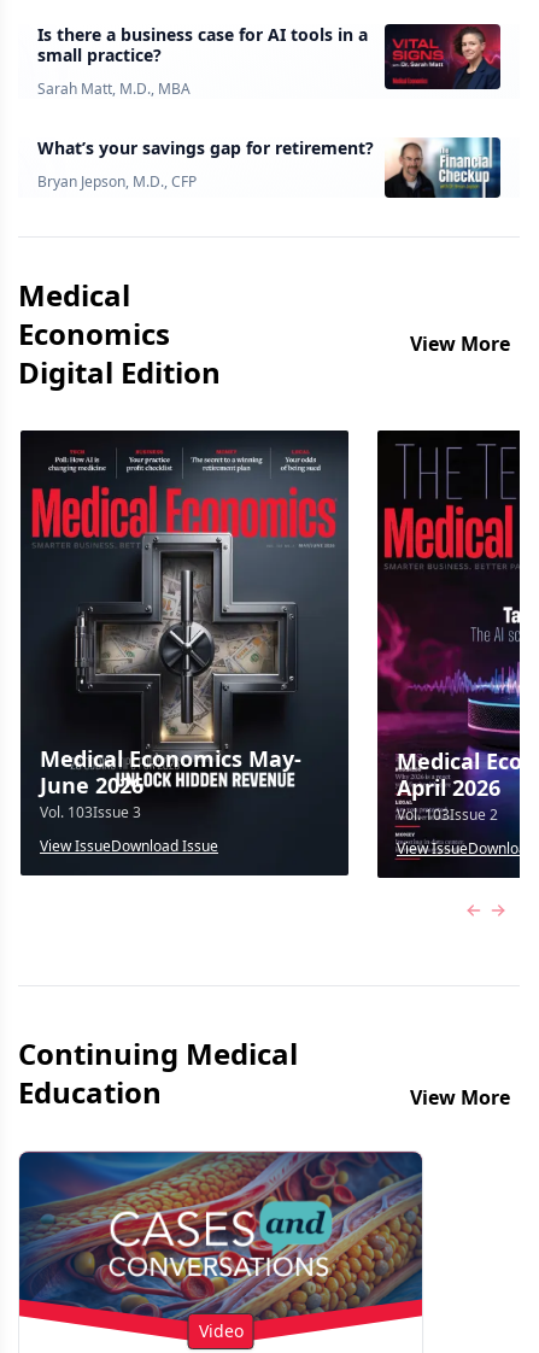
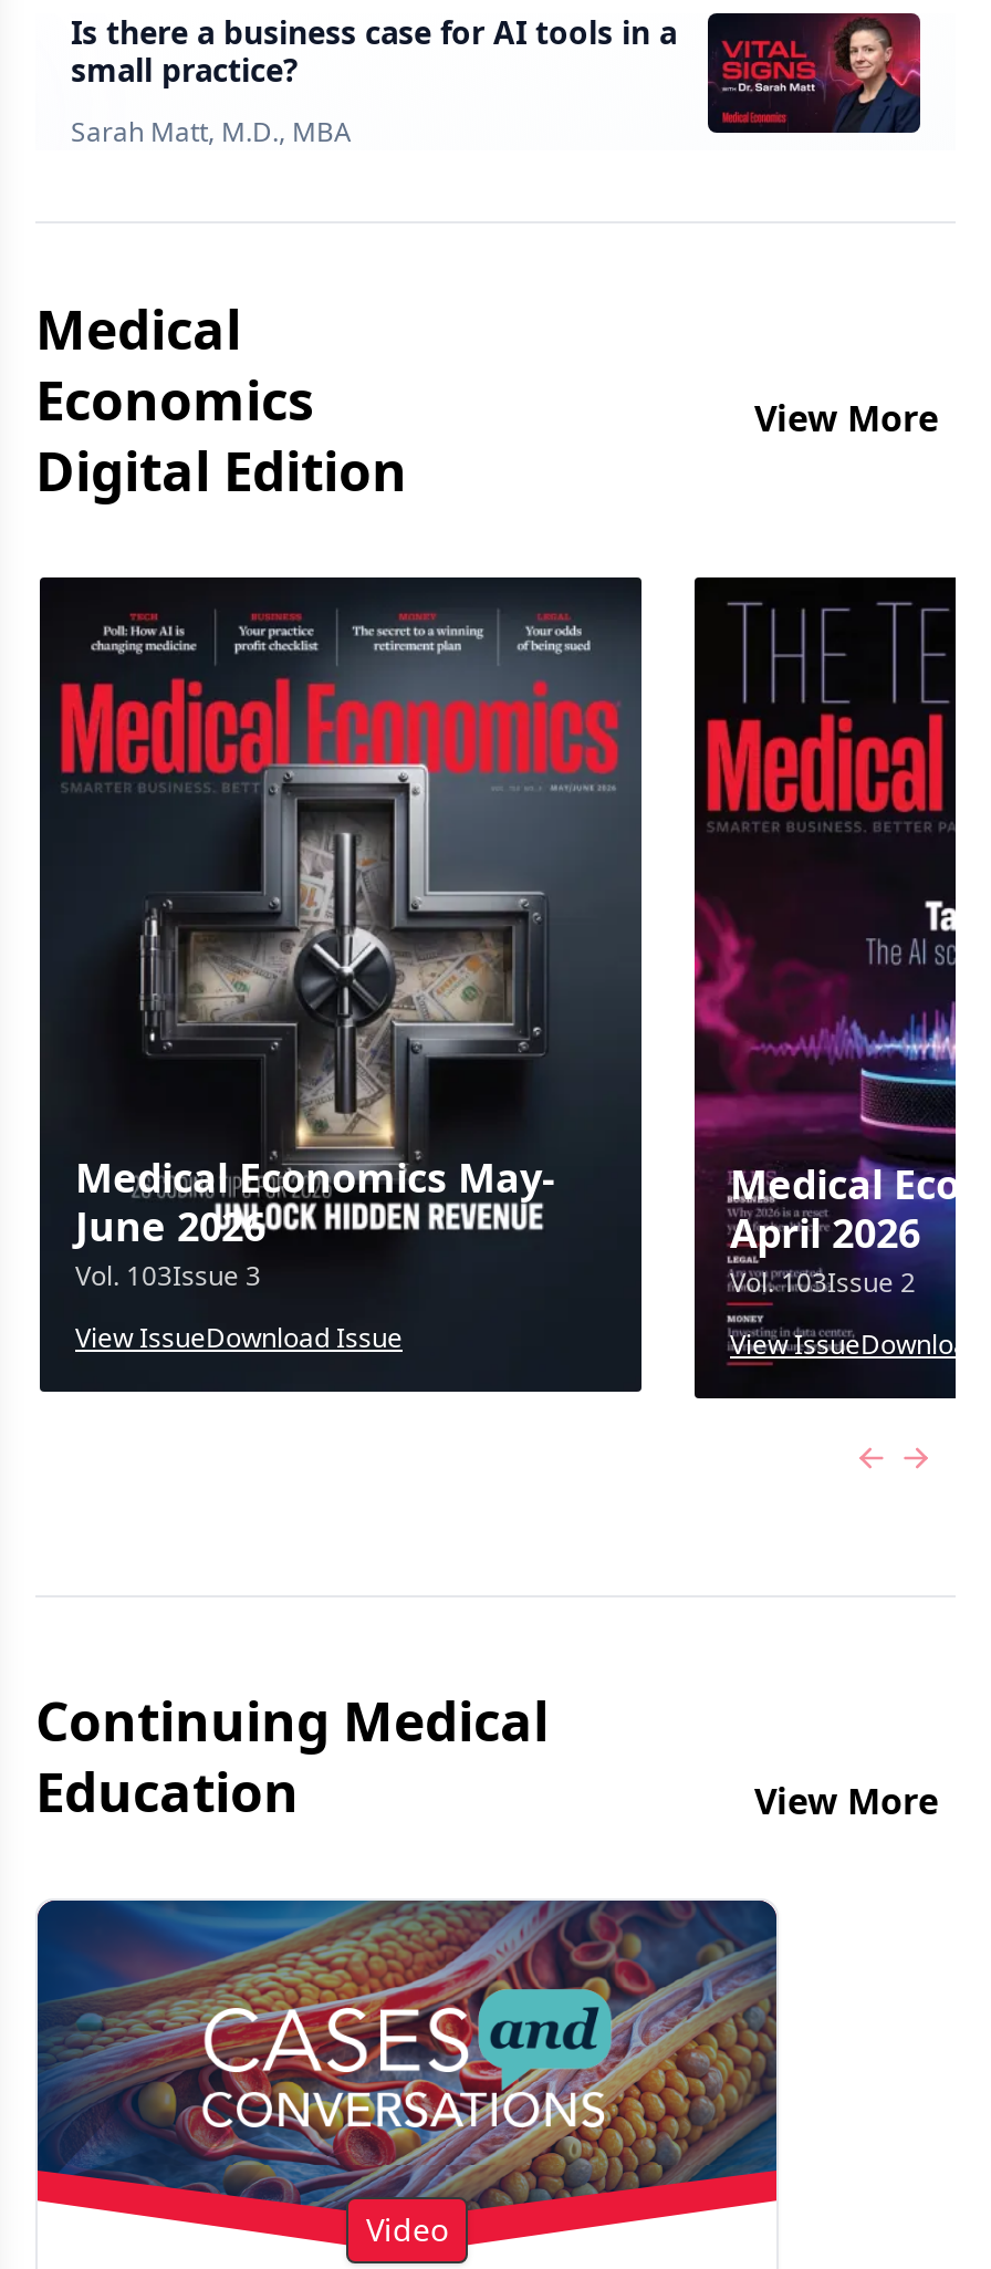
- [image]
- What’s your savings gap for retirement?
- Bryan Jepson, M.D., CFP
